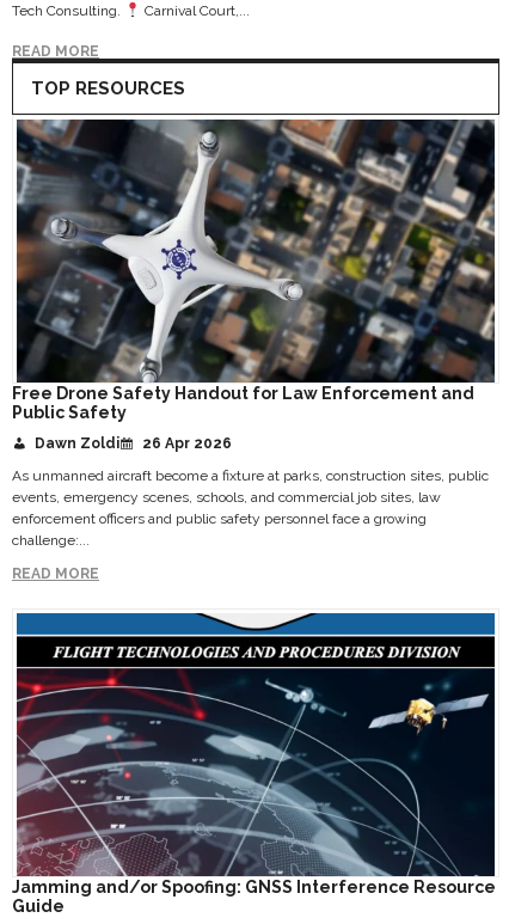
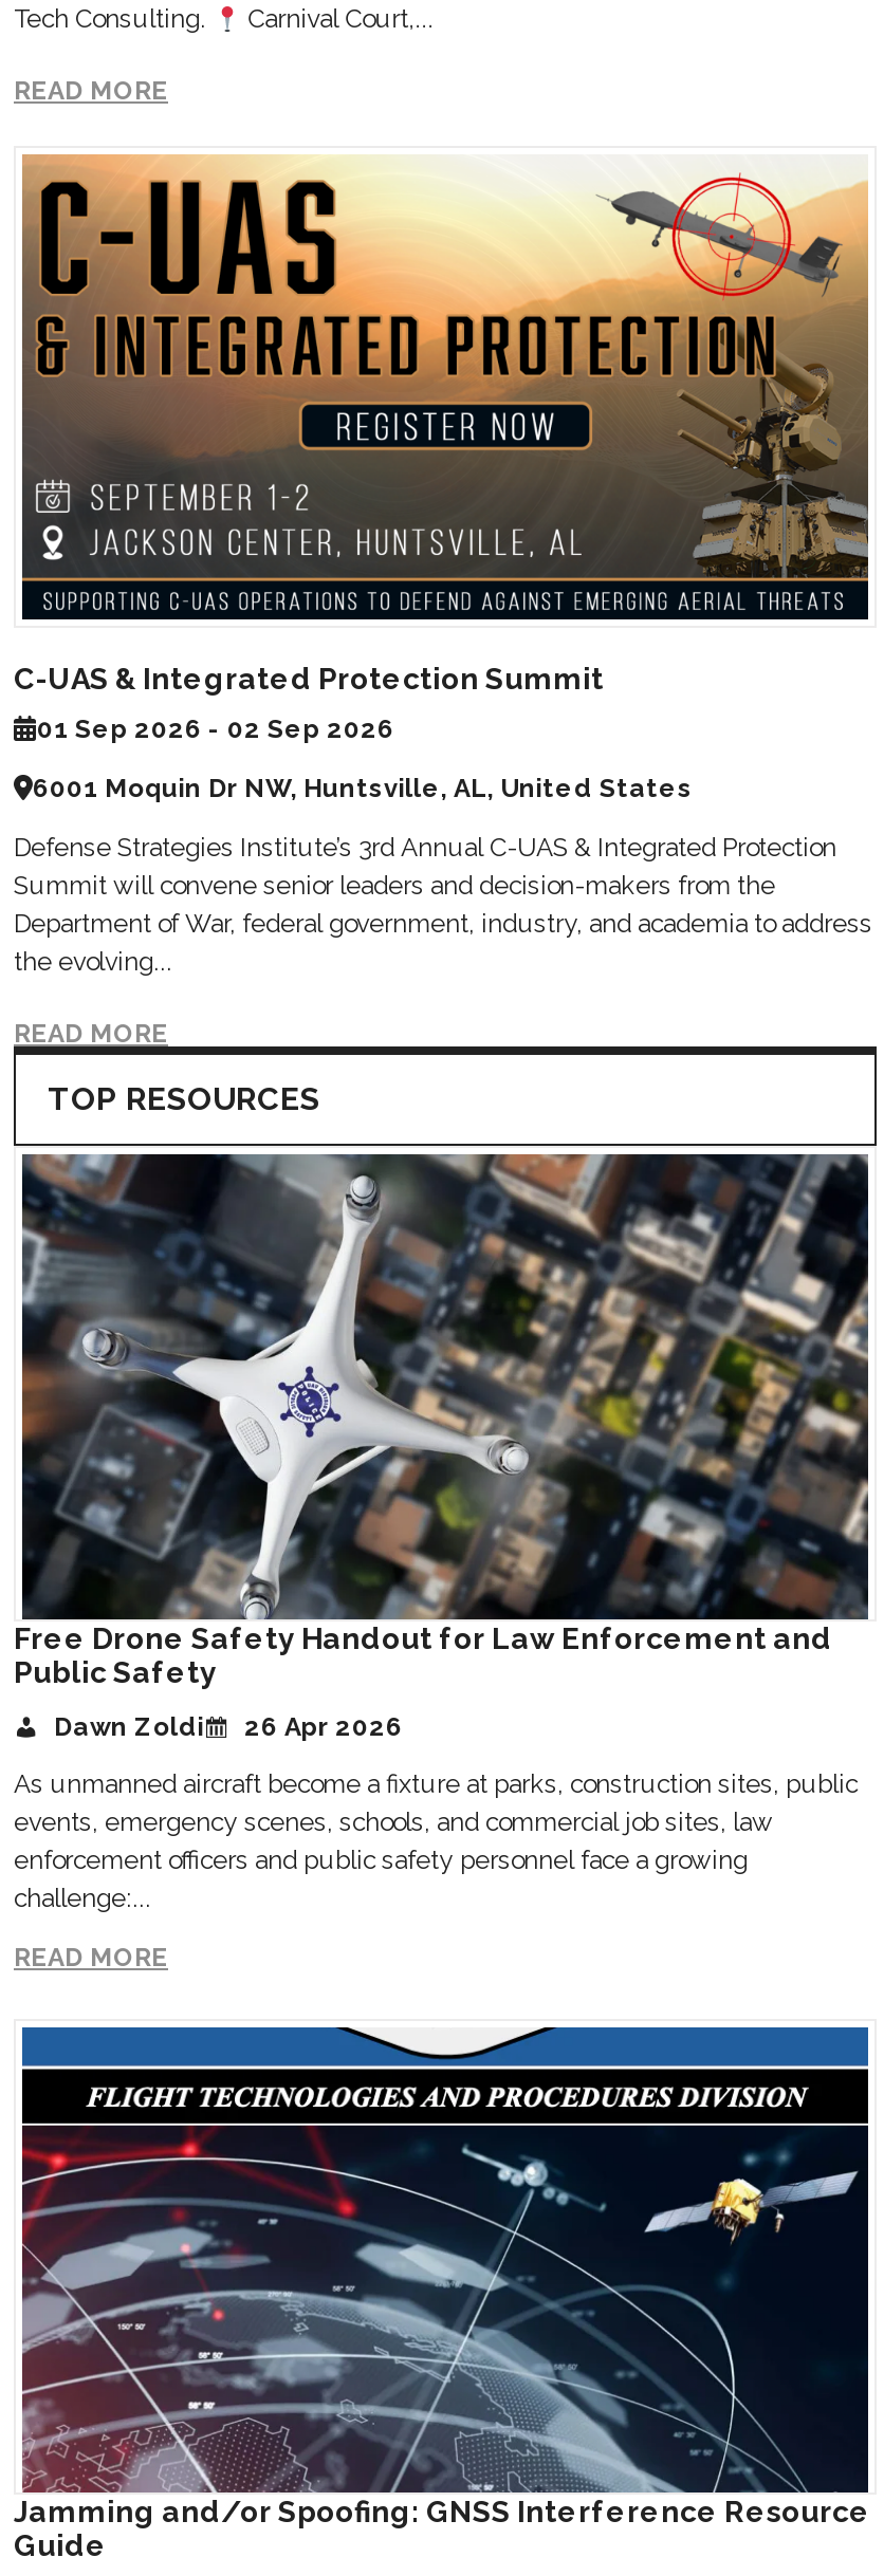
+ READ MORE

+ [image]
+ C-UAS & Integrated Protection Summit
+ 01 Sep 2026 - 02 Sep 2026
+ 6001 Moquin Dr NW, Huntsville, AL, United States
+ Defense Strategies Institute’s 3rd Annual C-UAS & Integrated Protection
+ Summit will convene senior leaders and decision-makers from the
+ Department of War, federal government, industry, and academia to address
+ the evolving...
